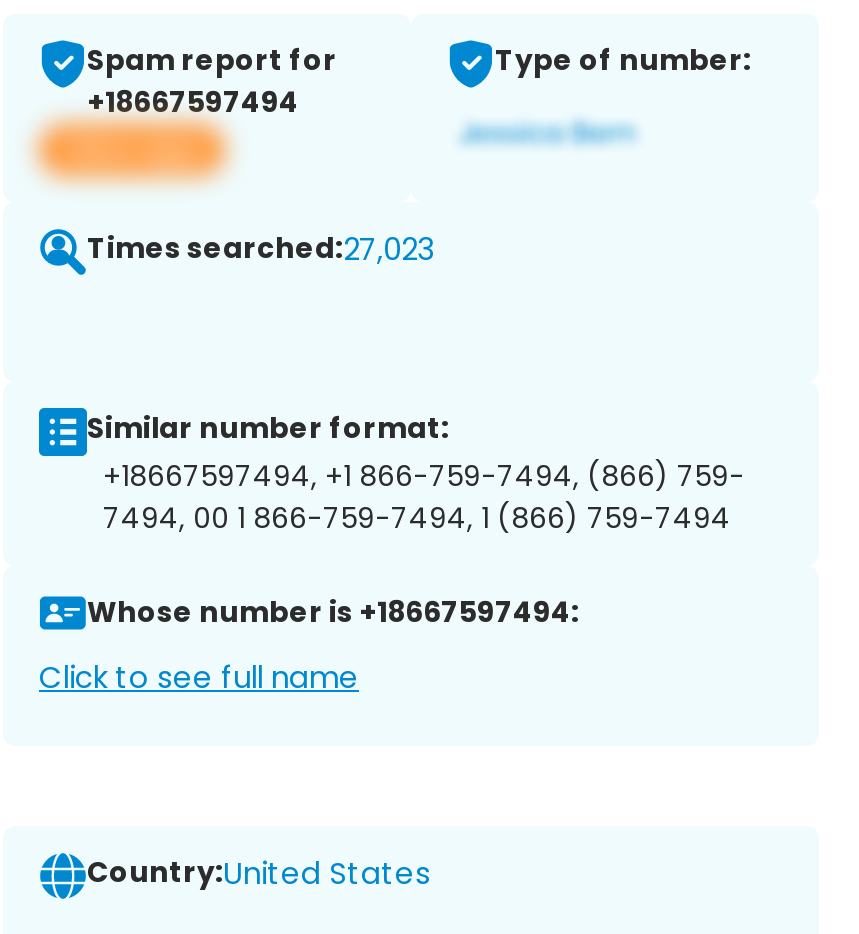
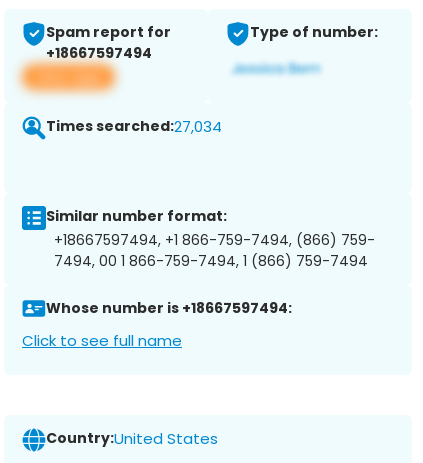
- Times searched:27,023
+ Times searched:27,034
